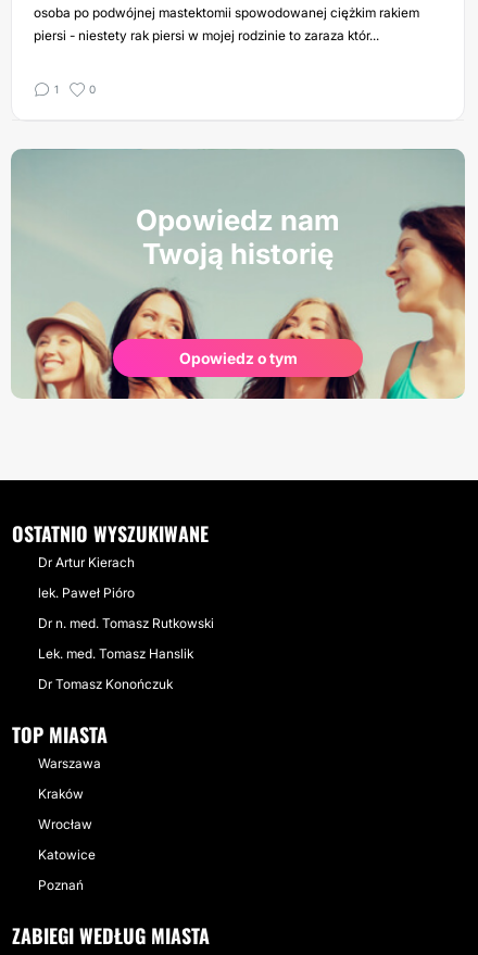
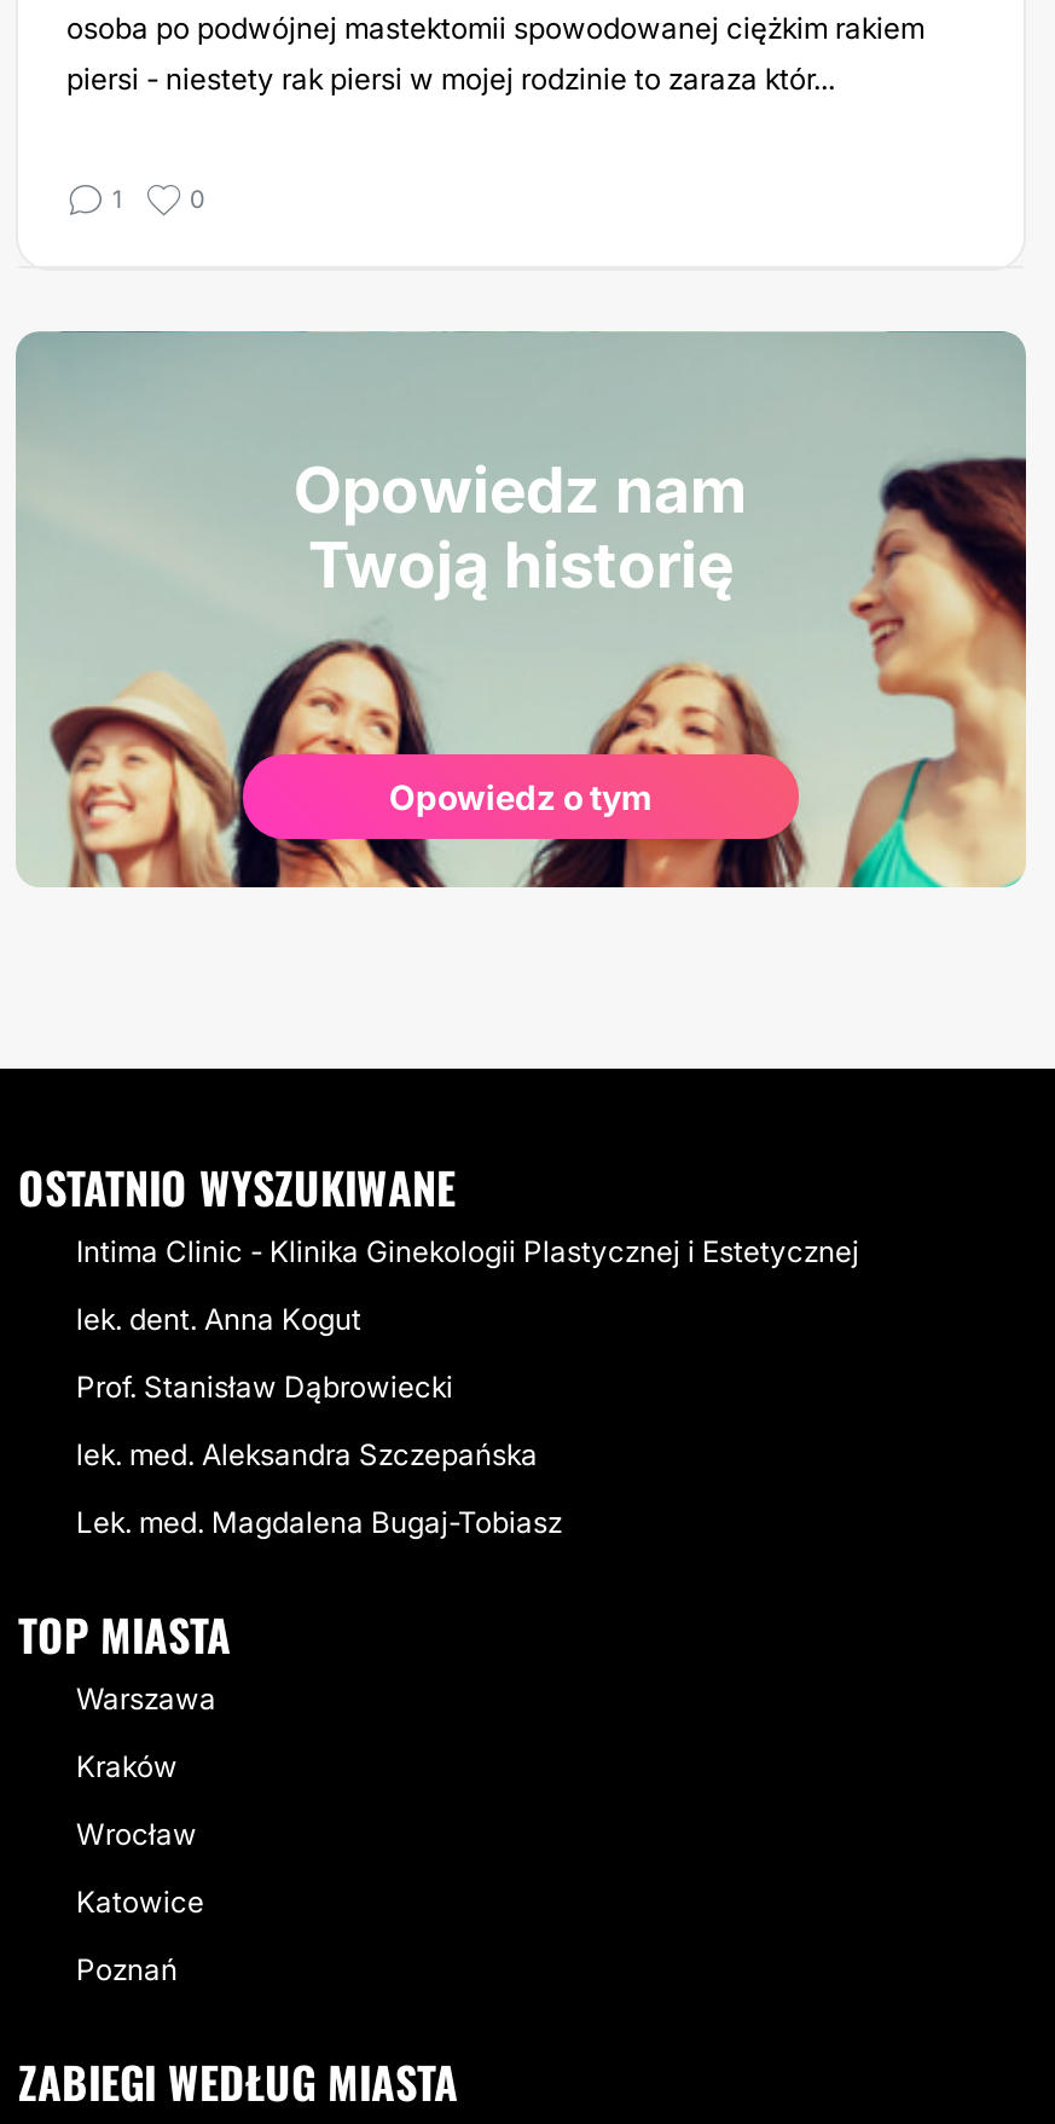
- Dr Artur Kierach
+ Intima Clinic - Klinika Ginekologii Plastycznej i Estetycznej

- lek. Paweł Pióro
+ lek. dent. Anna Kogut

- Dr n. med. Tomasz Rutkowski
+ Prof. Stanisław Dąbrowiecki

- Lek. med. Tomasz Hanslik
+ lek. med. Aleksandra Szczepańska

- Dr Tomasz Konończuk
+ Lek. med. Magdalena Bugaj-Tobiasz
